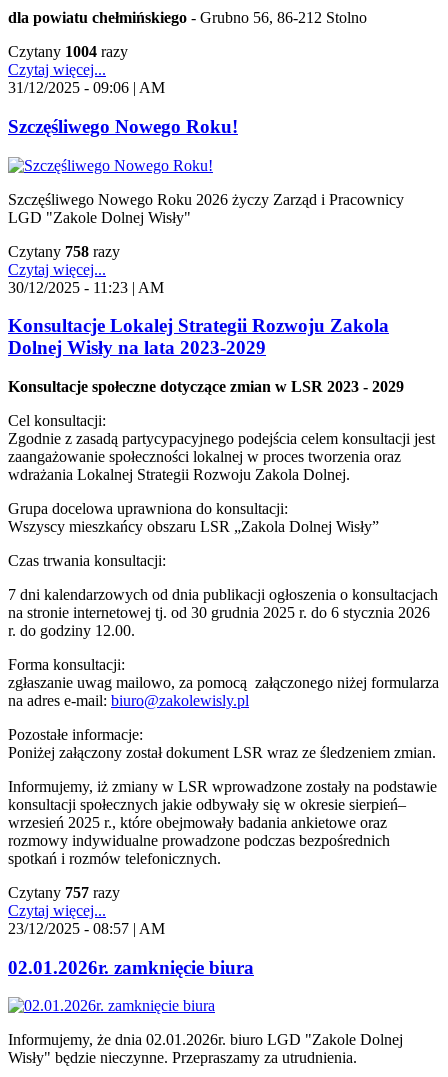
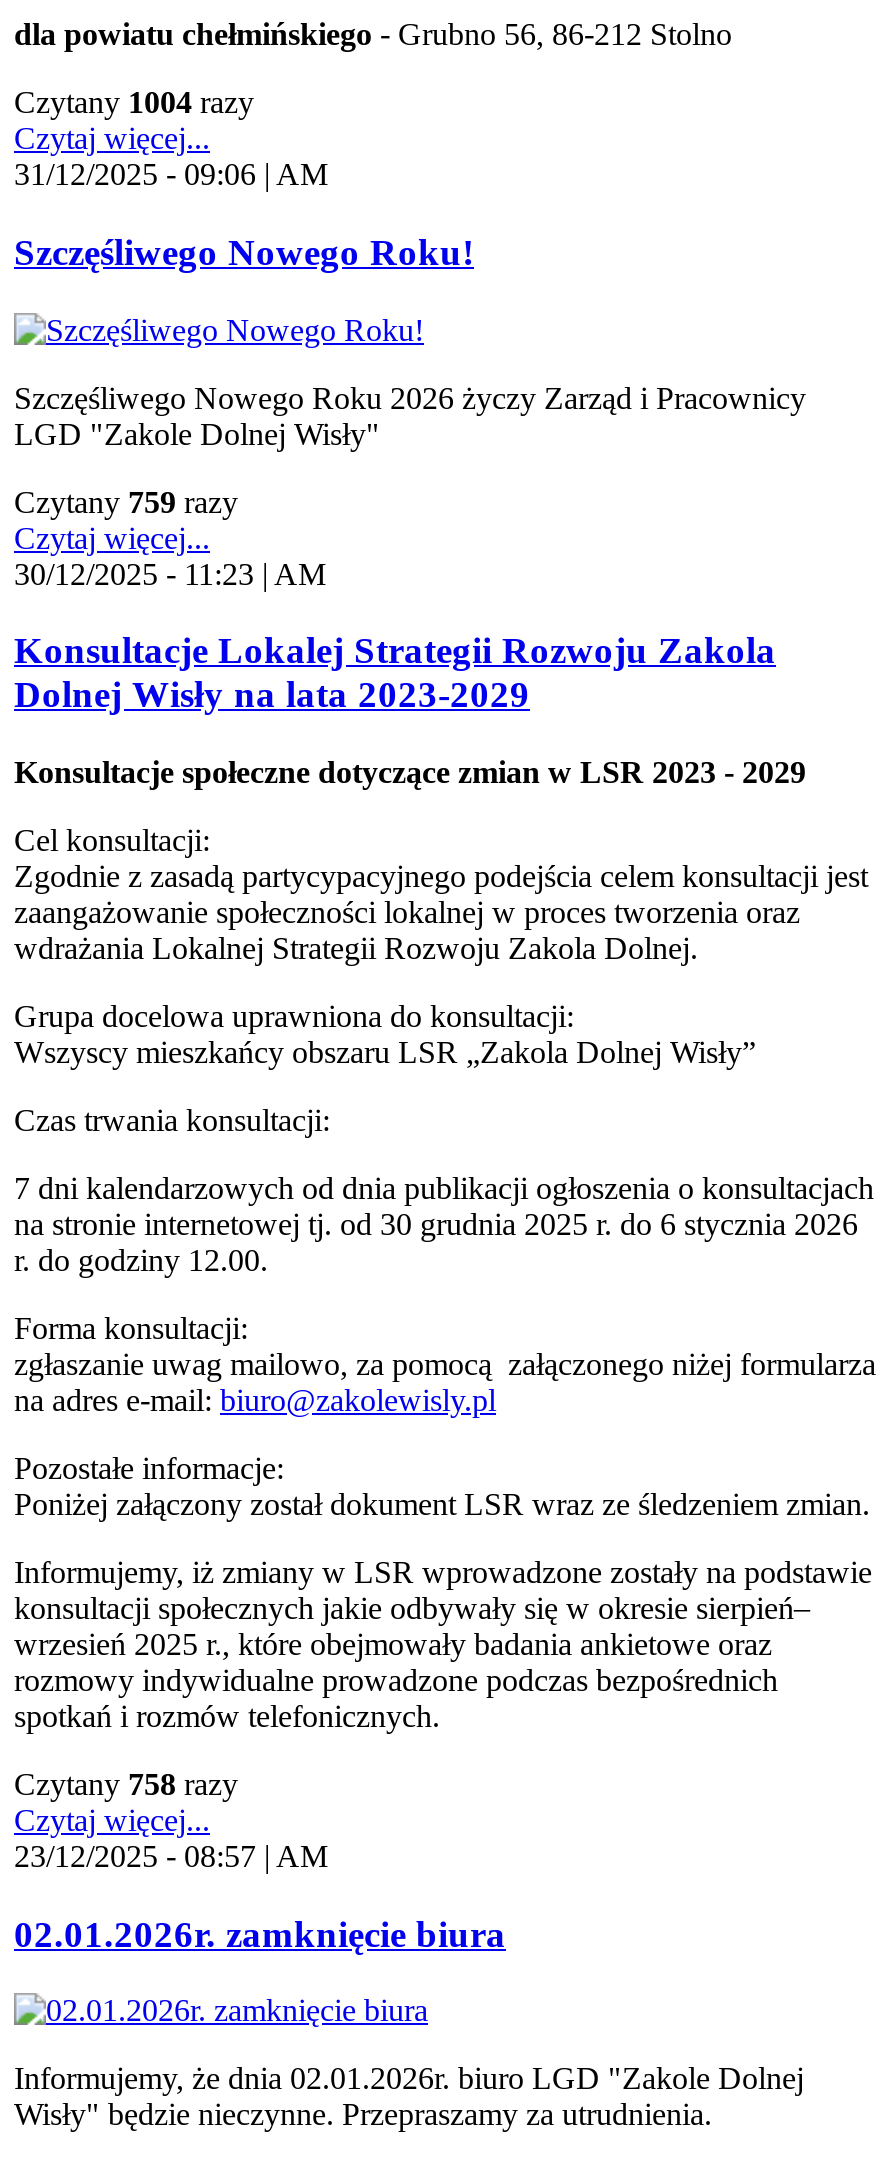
- Czytany 758 razy
+ Czytany 759 razy

- Czytany 757 razy
+ Czytany 758 razy
